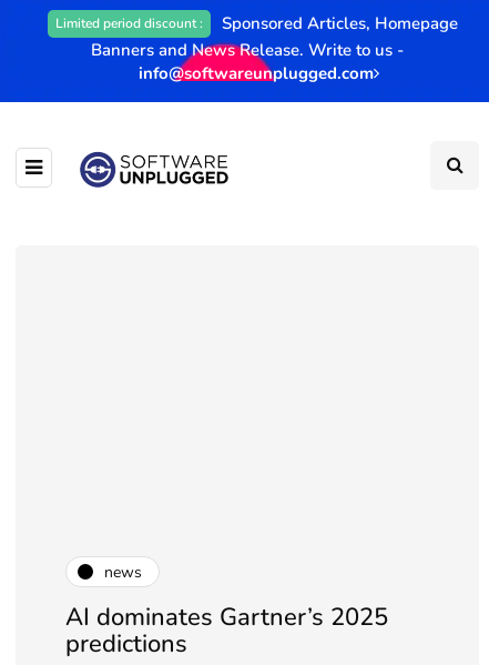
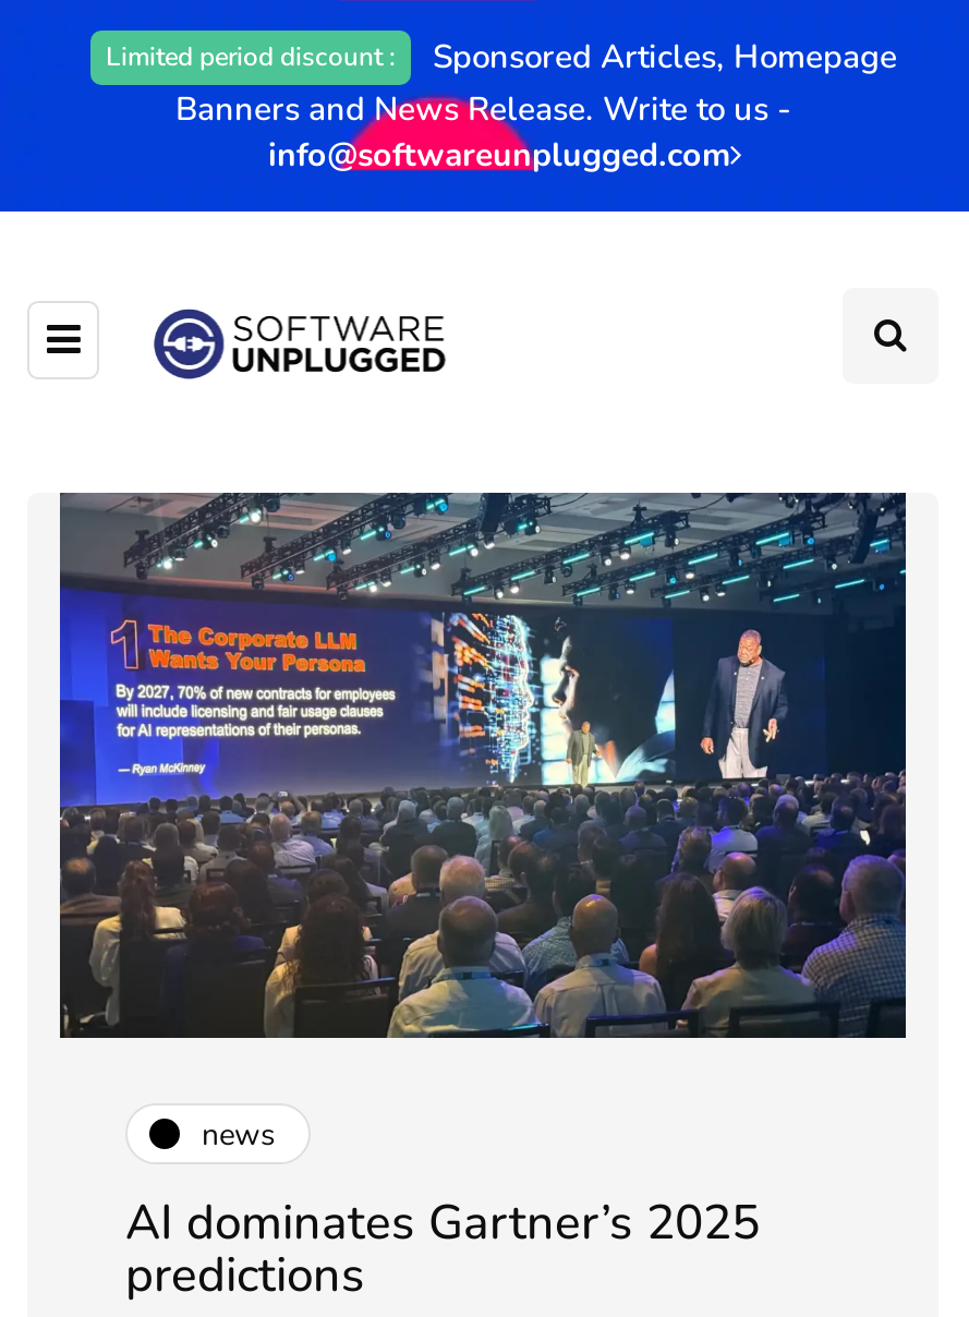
+ [image]
